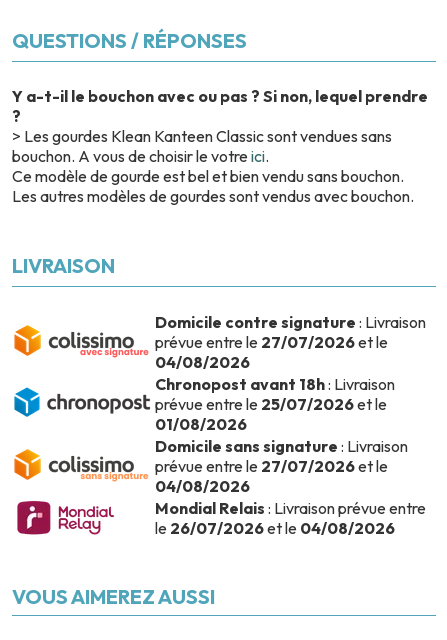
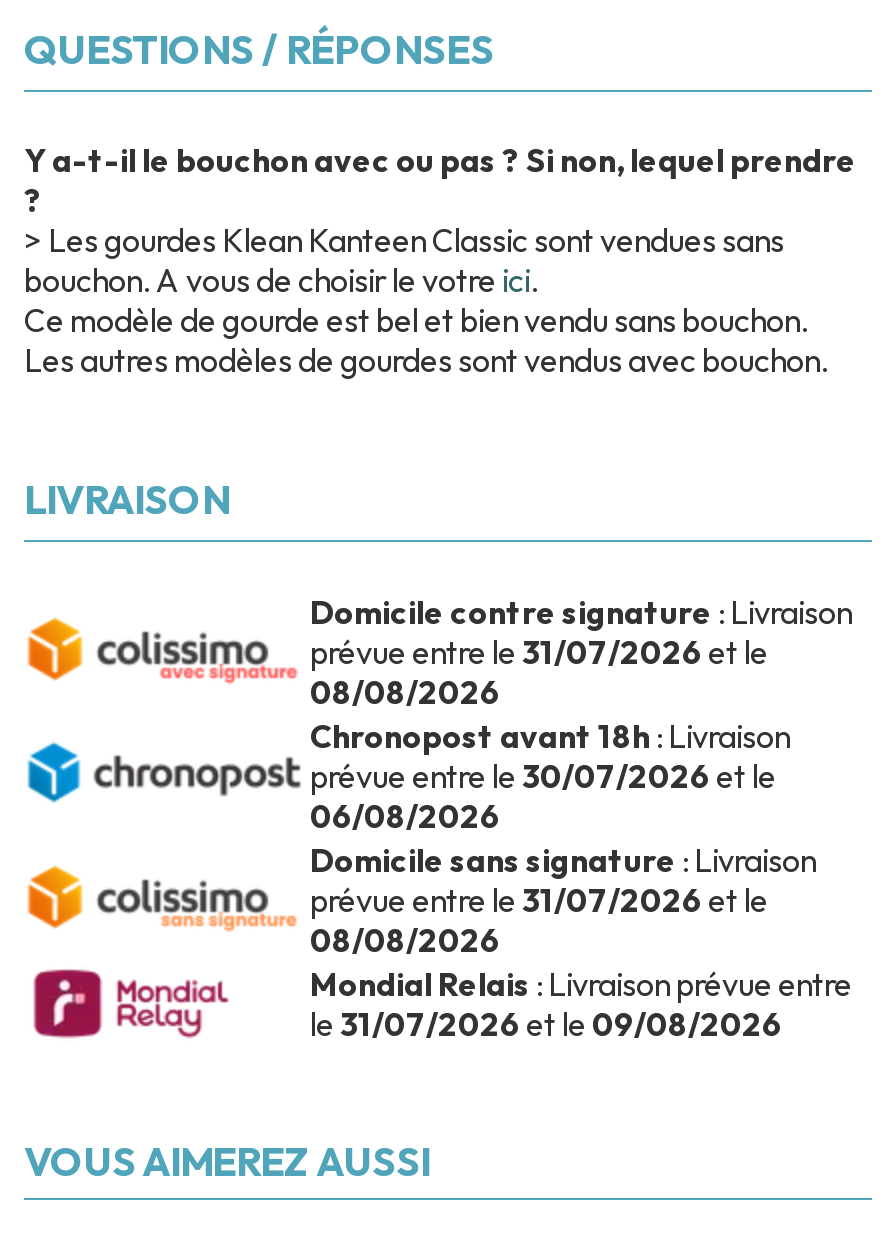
- prévue entre le 27/07/2026 et le
+ prévue entre le 31/07/2026 et le

- 04/08/2026
+ 08/08/2026

- prévue entre le 25/07/2026 et le
+ prévue entre le 30/07/2026 et le

- 01/08/2026
+ 06/08/2026

- prévue entre le 27/07/2026 et le
+ prévue entre le 31/07/2026 et le

- 04/08/2026
+ 08/08/2026

- le 26/07/2026 et le 04/08/2026
+ le 31/07/2026 et le 09/08/2026
